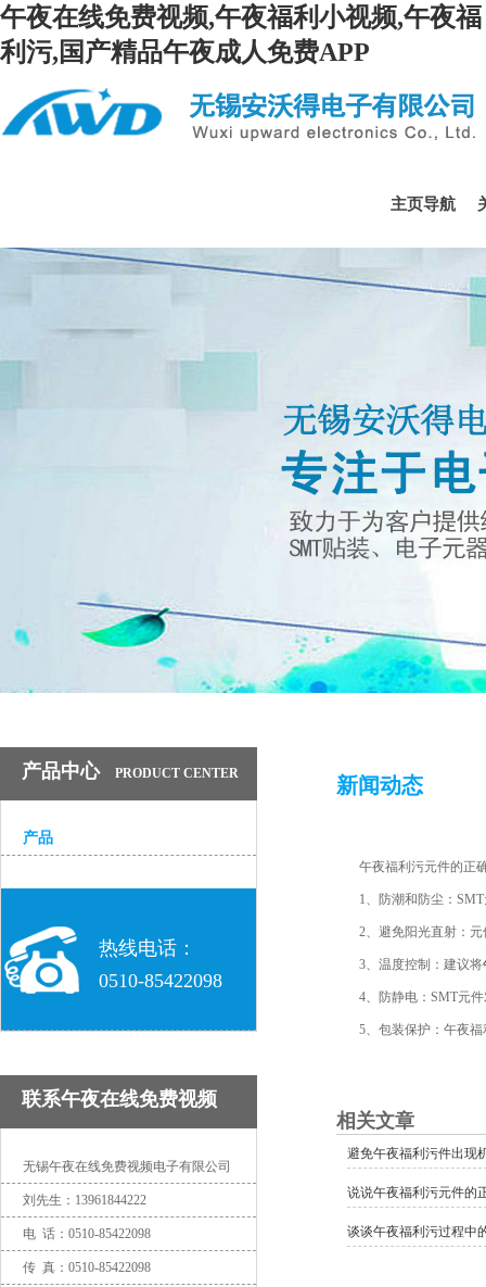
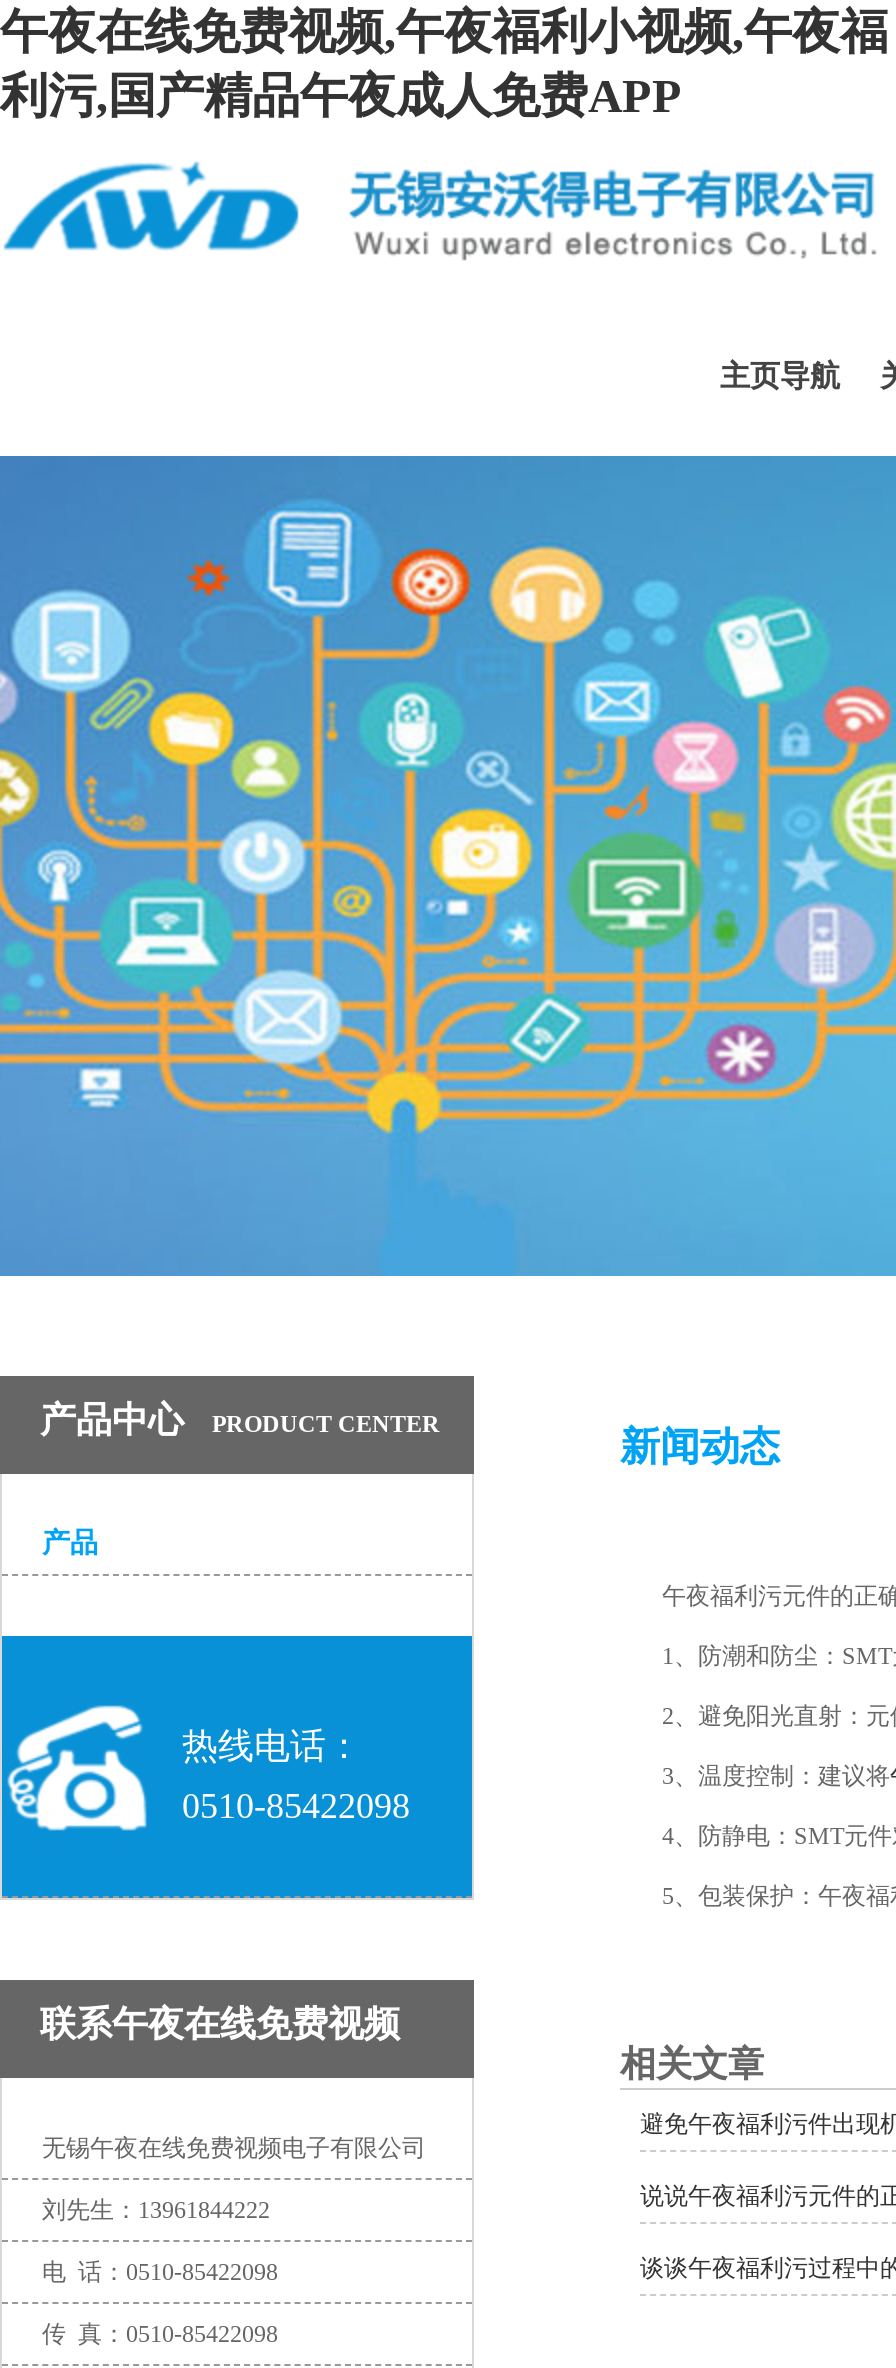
- [image]
+ [image]
